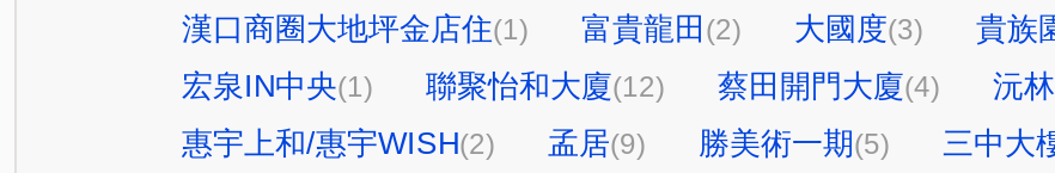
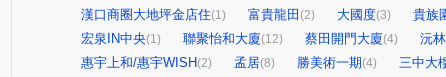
- 孟居(9)
+ 孟居(8)

- 勝美術一期(5)
+ 勝美術一期(4)
